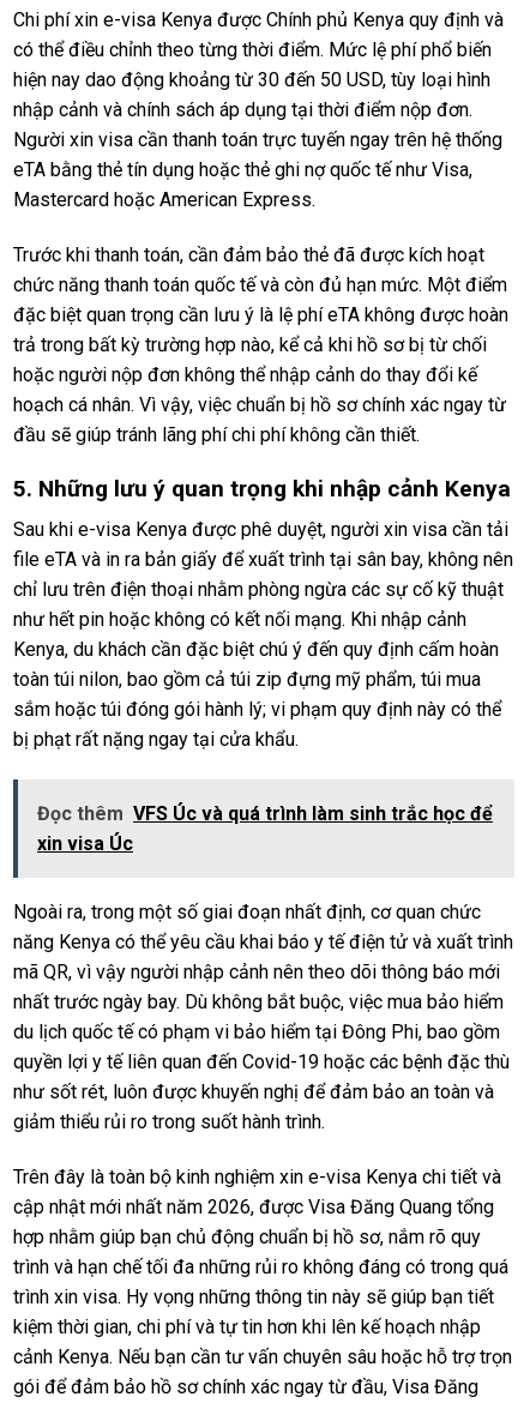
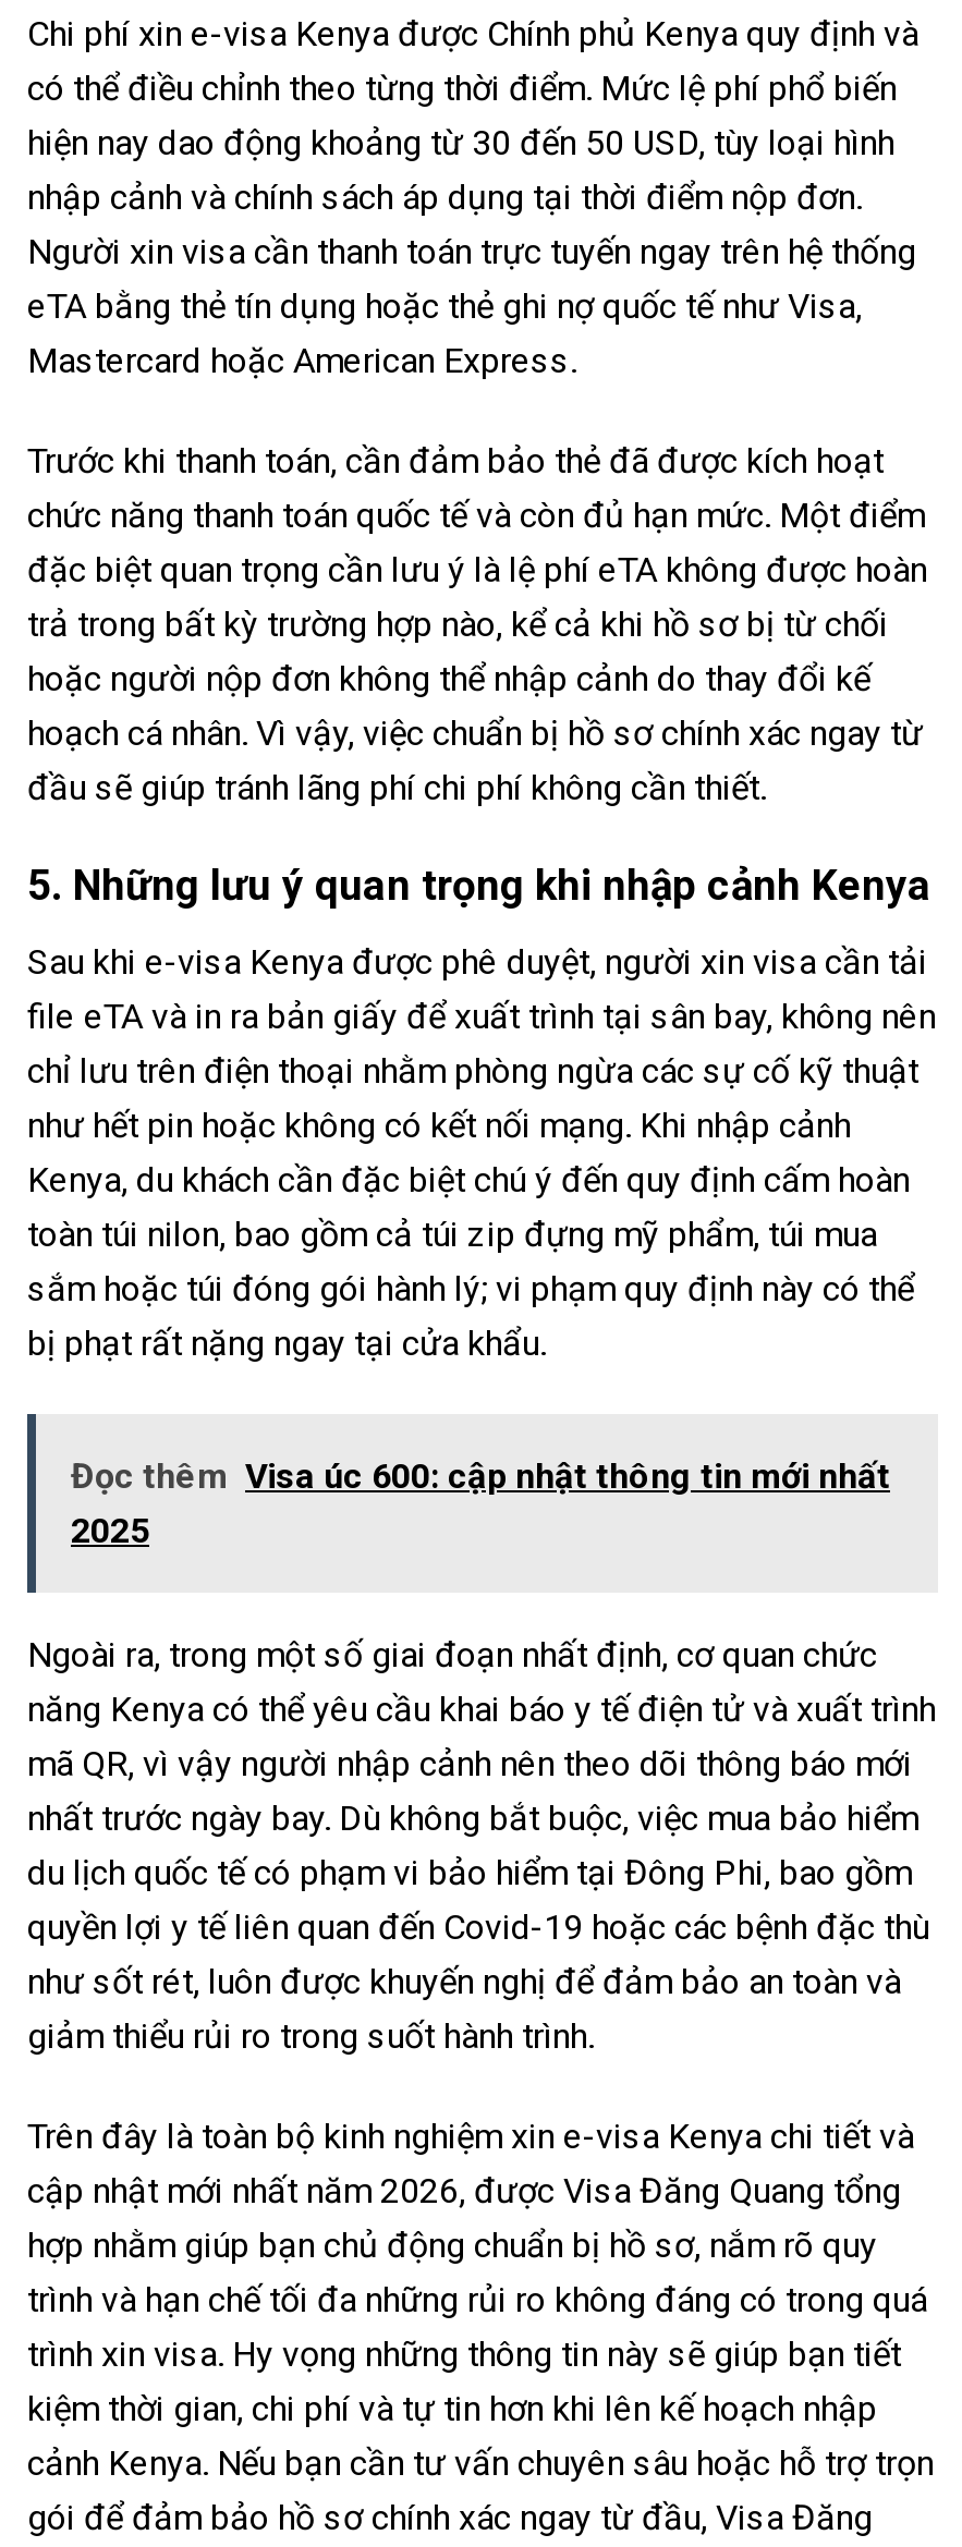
- Đọc thêm VFS Úc và quá trình làm sinh trắc học để
- xin visa Úc
+ Đọc thêm Visa úc 600: cập nhật thông tin mới nhất
+ 2025
